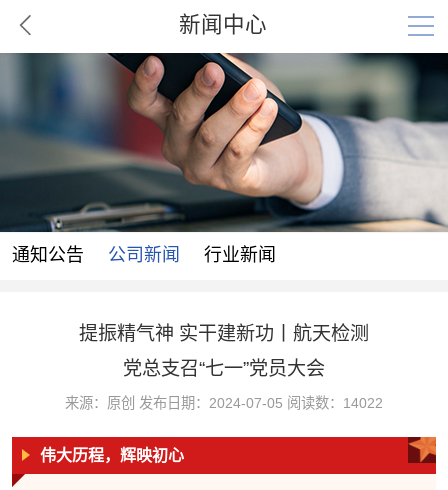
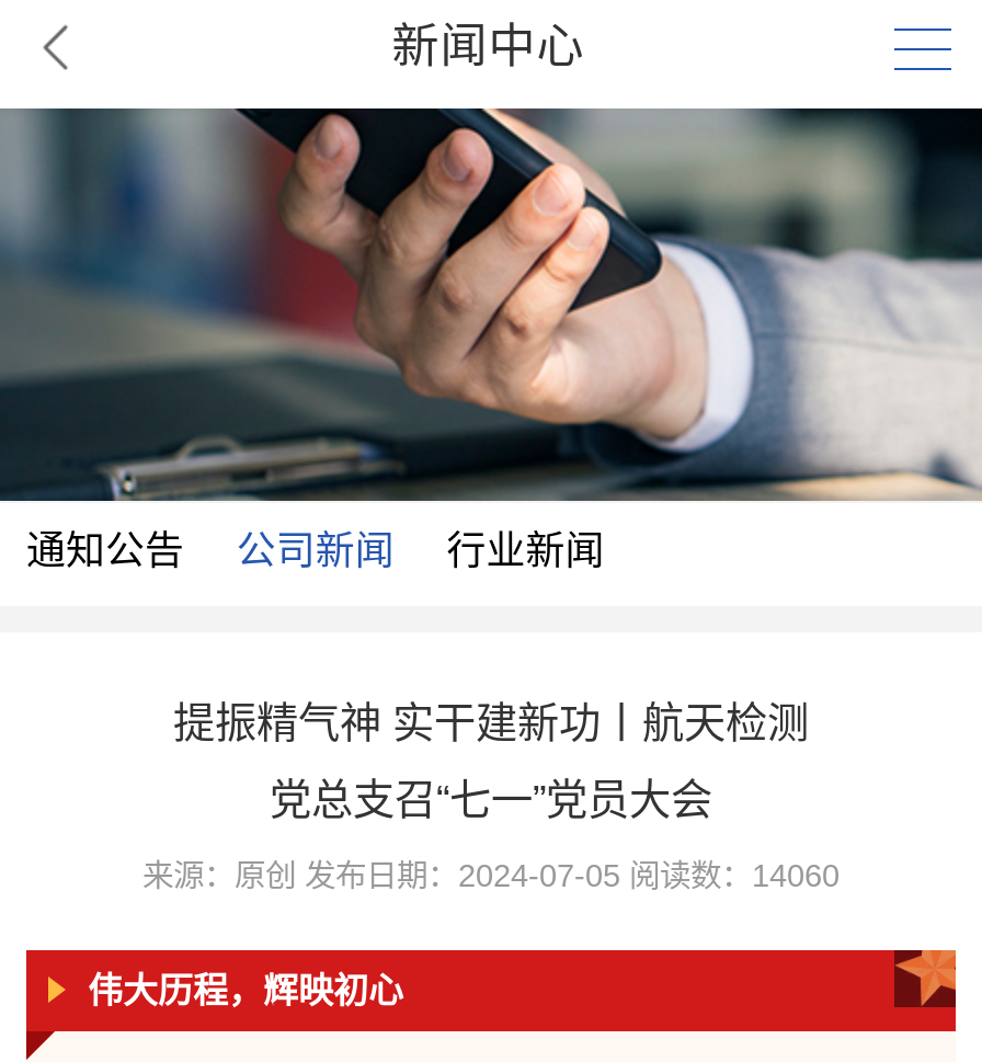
- 来源：原创 发布日期：2024-07-05 阅读数：14022
+ 来源：原创 发布日期：2024-07-05 阅读数：14060
